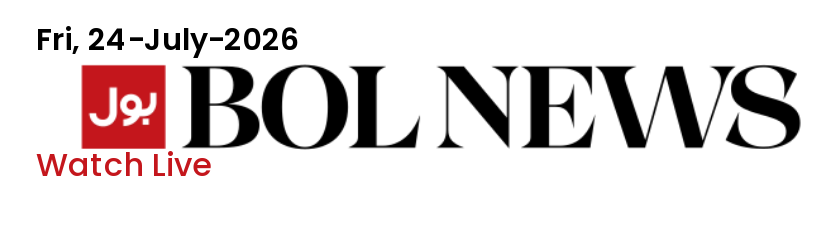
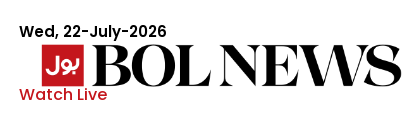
- Fri, 24-July-2026
+ Wed, 22-July-2026
